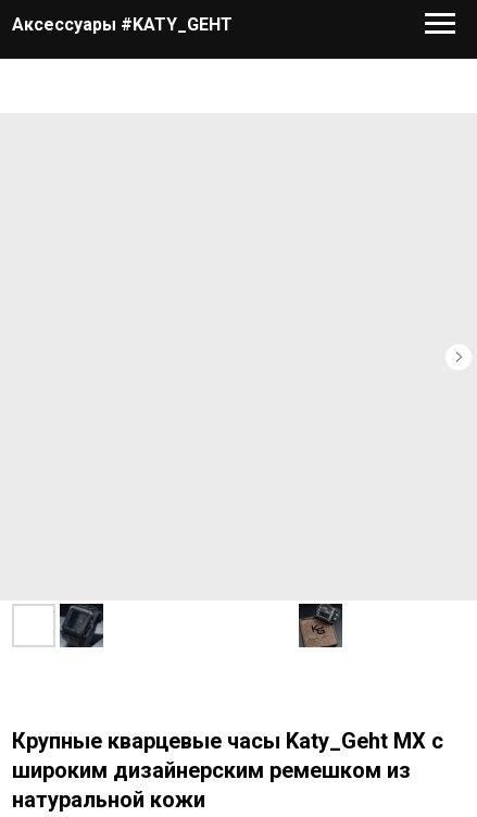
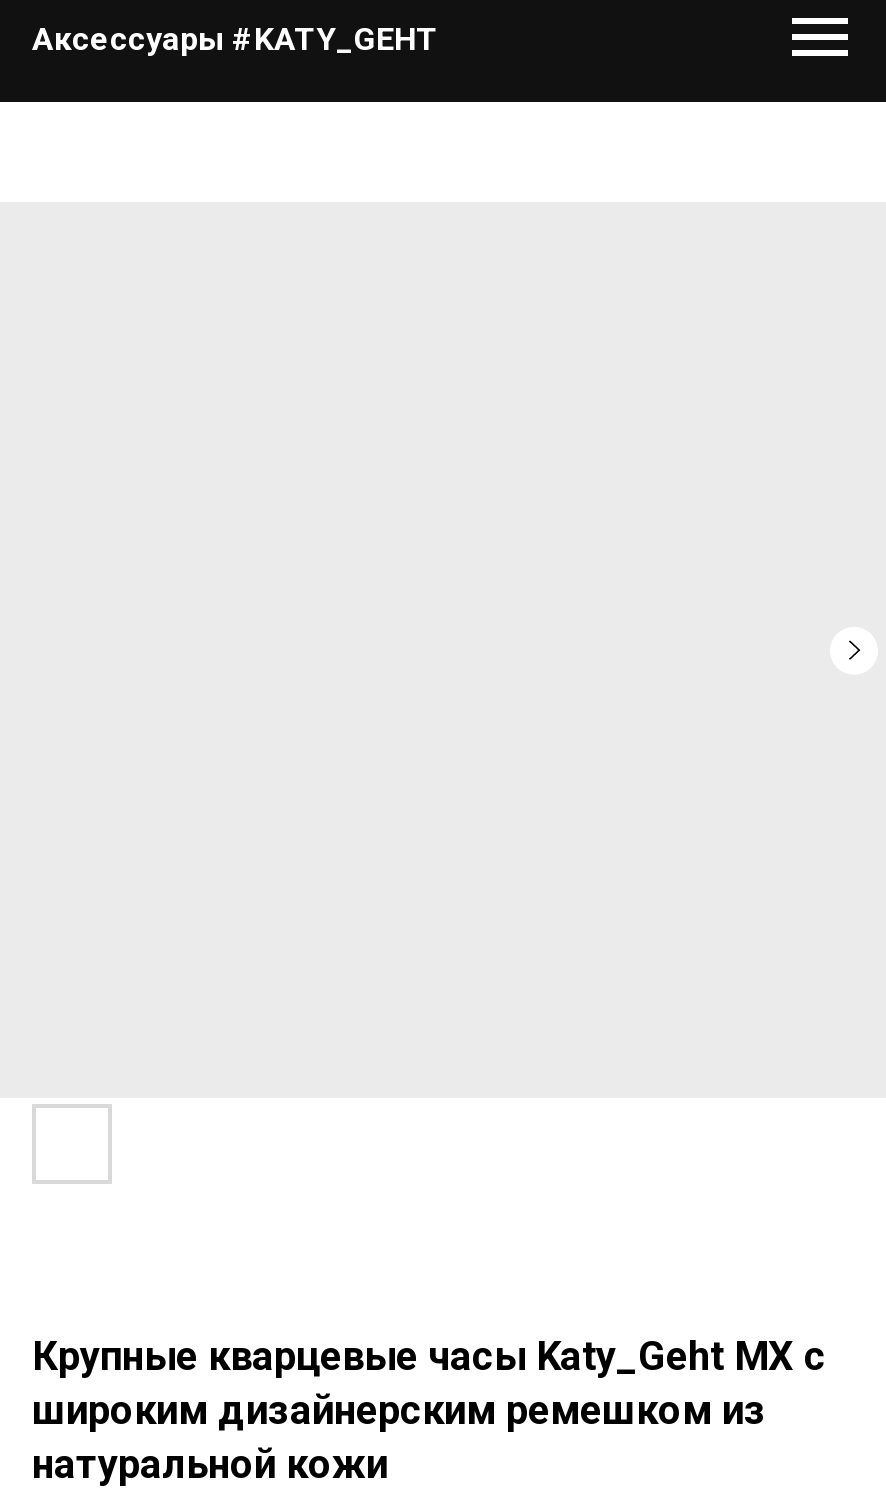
- [image]

- [image]
